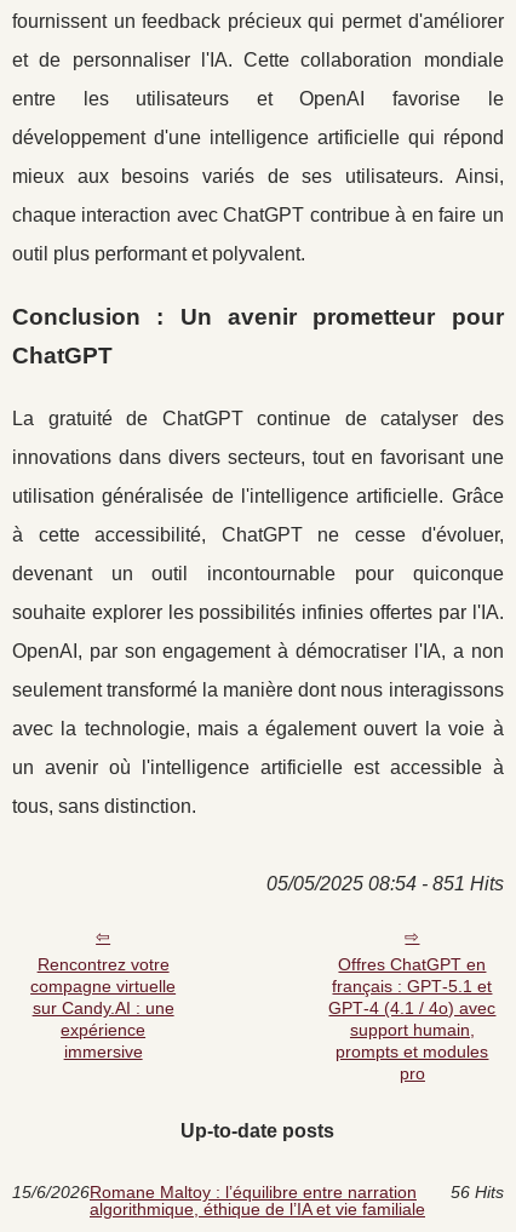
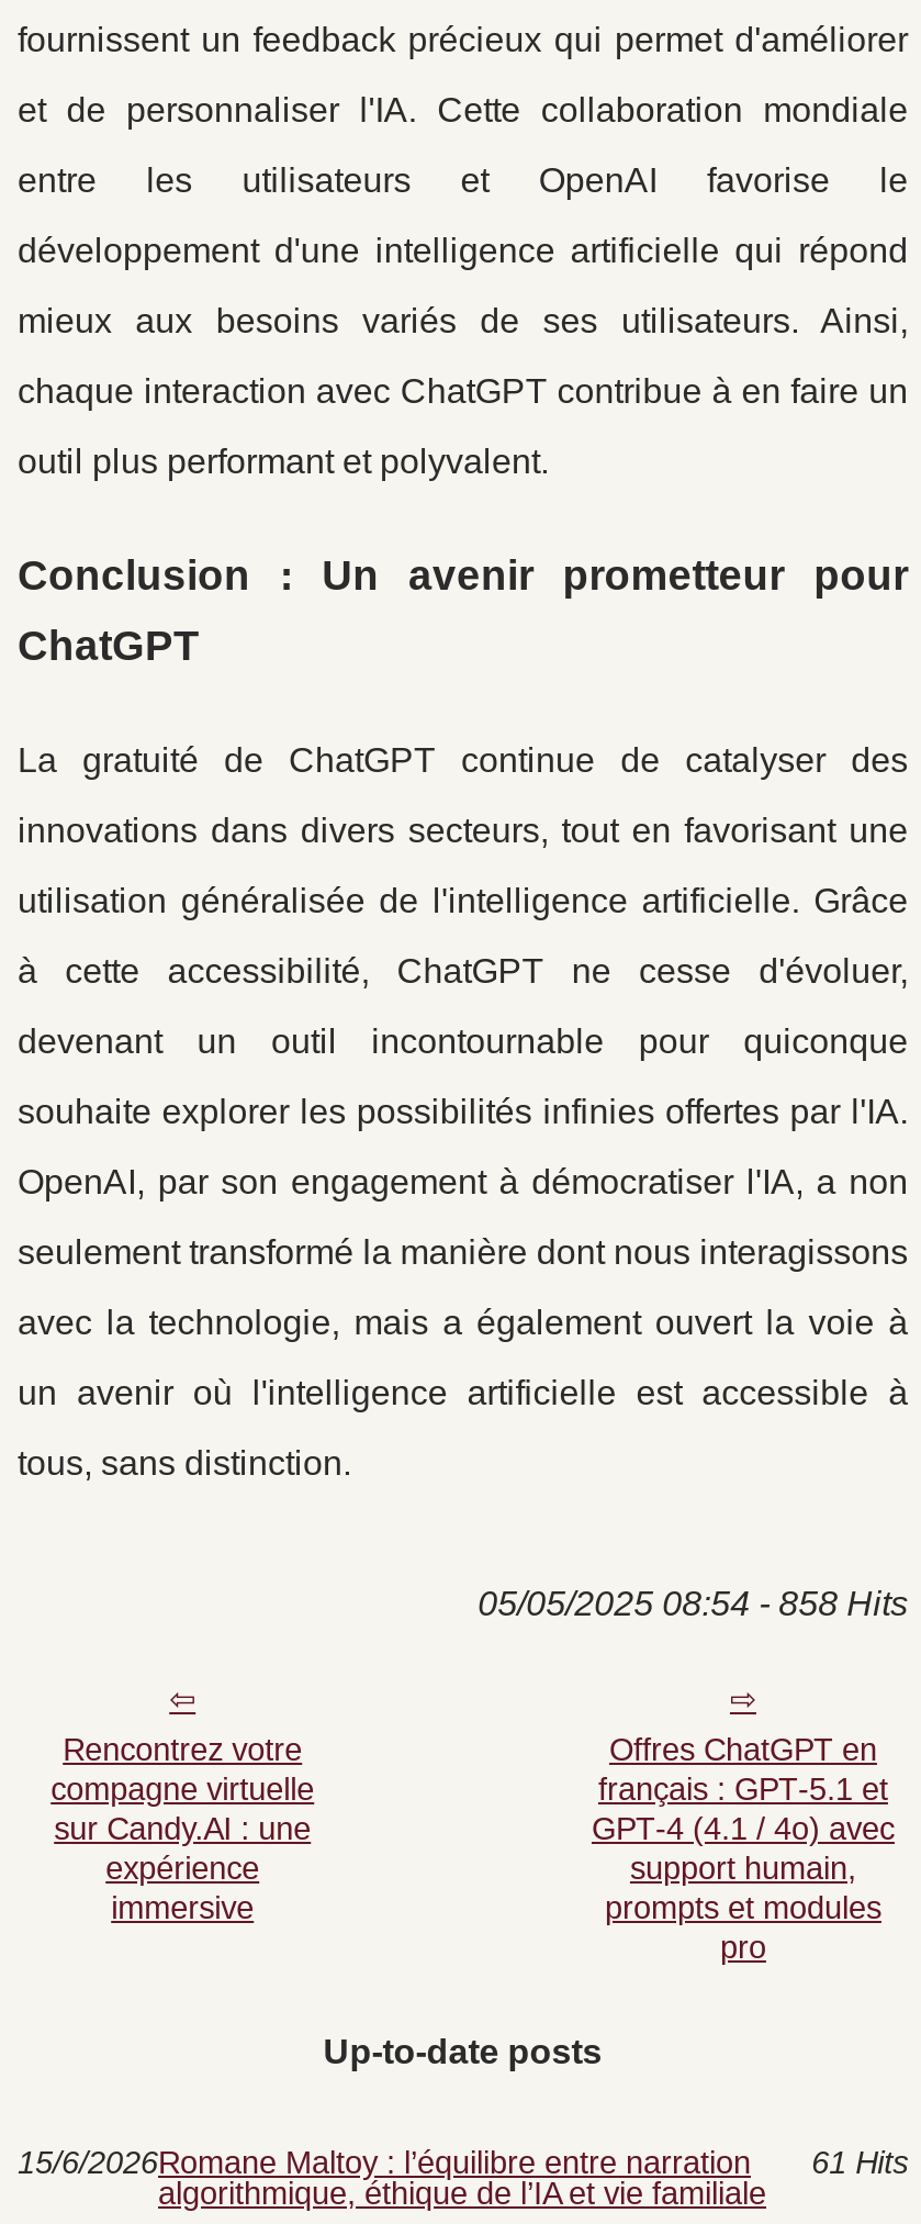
- 05/05/2025 08:54 - 851 Hits
+ 05/05/2025 08:54 - 858 Hits

- 15/6/2026Romane Maltoy : l’équilibre entre narration 56 Hits
+ 15/6/2026Romane Maltoy : l’équilibre entre narration 61 Hits
